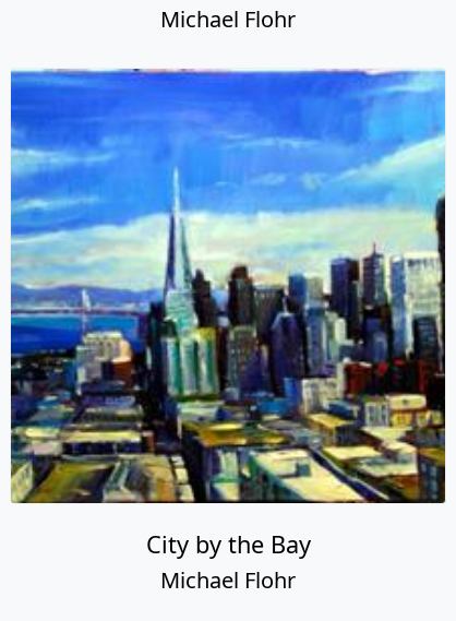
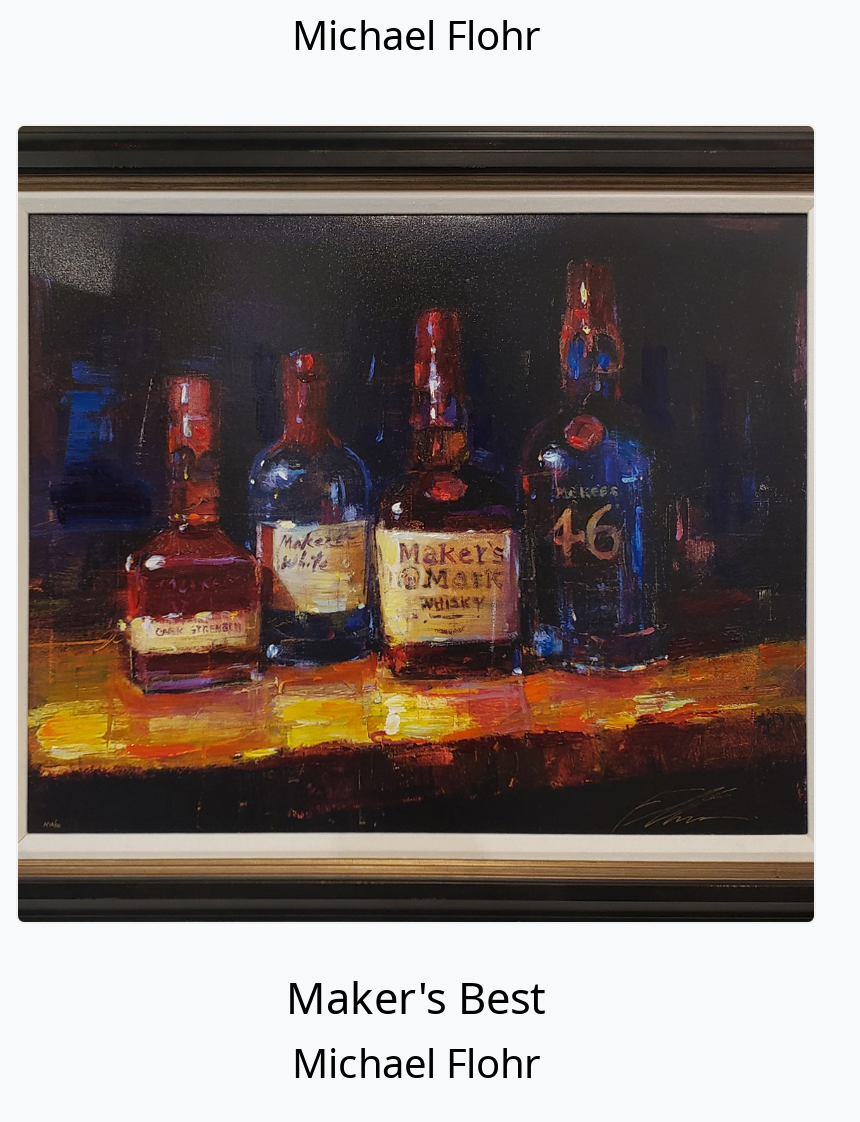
- [image]
- City by the Bay
+ [image]
+ Maker's Best
